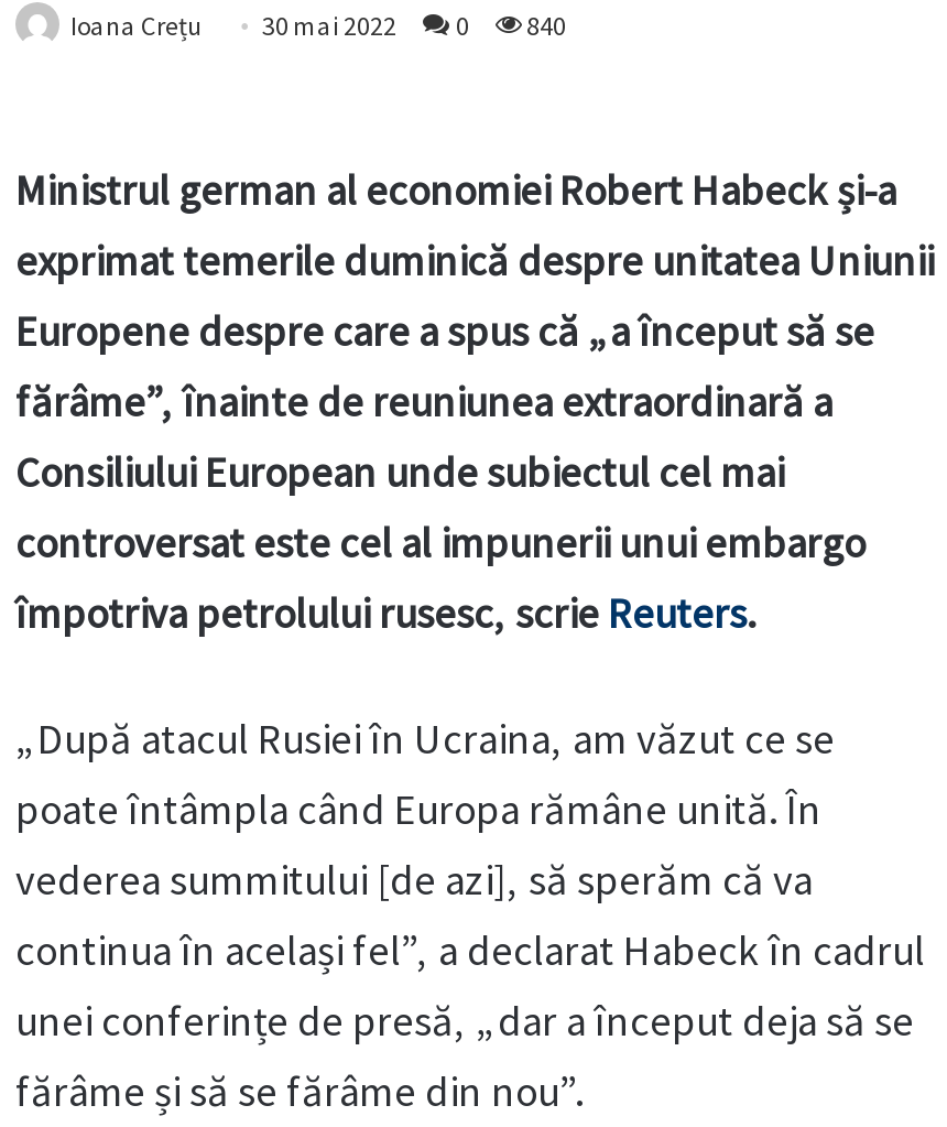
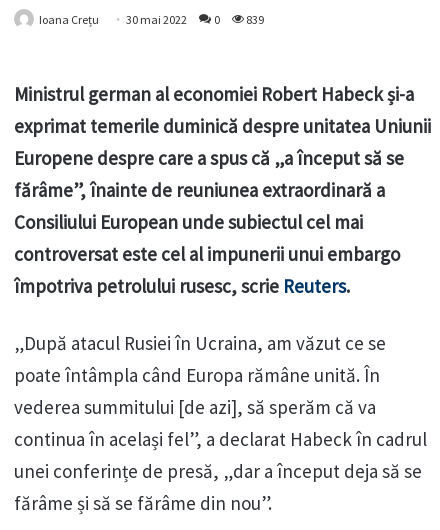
- Ioana Crețu 30 mai 2022 0 840
+ Ioana Crețu 30 mai 2022 0 839
